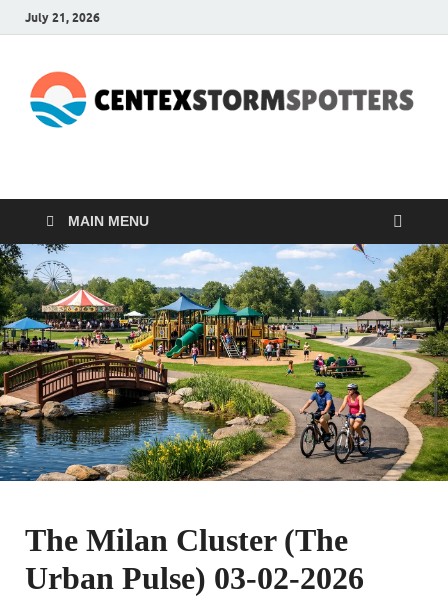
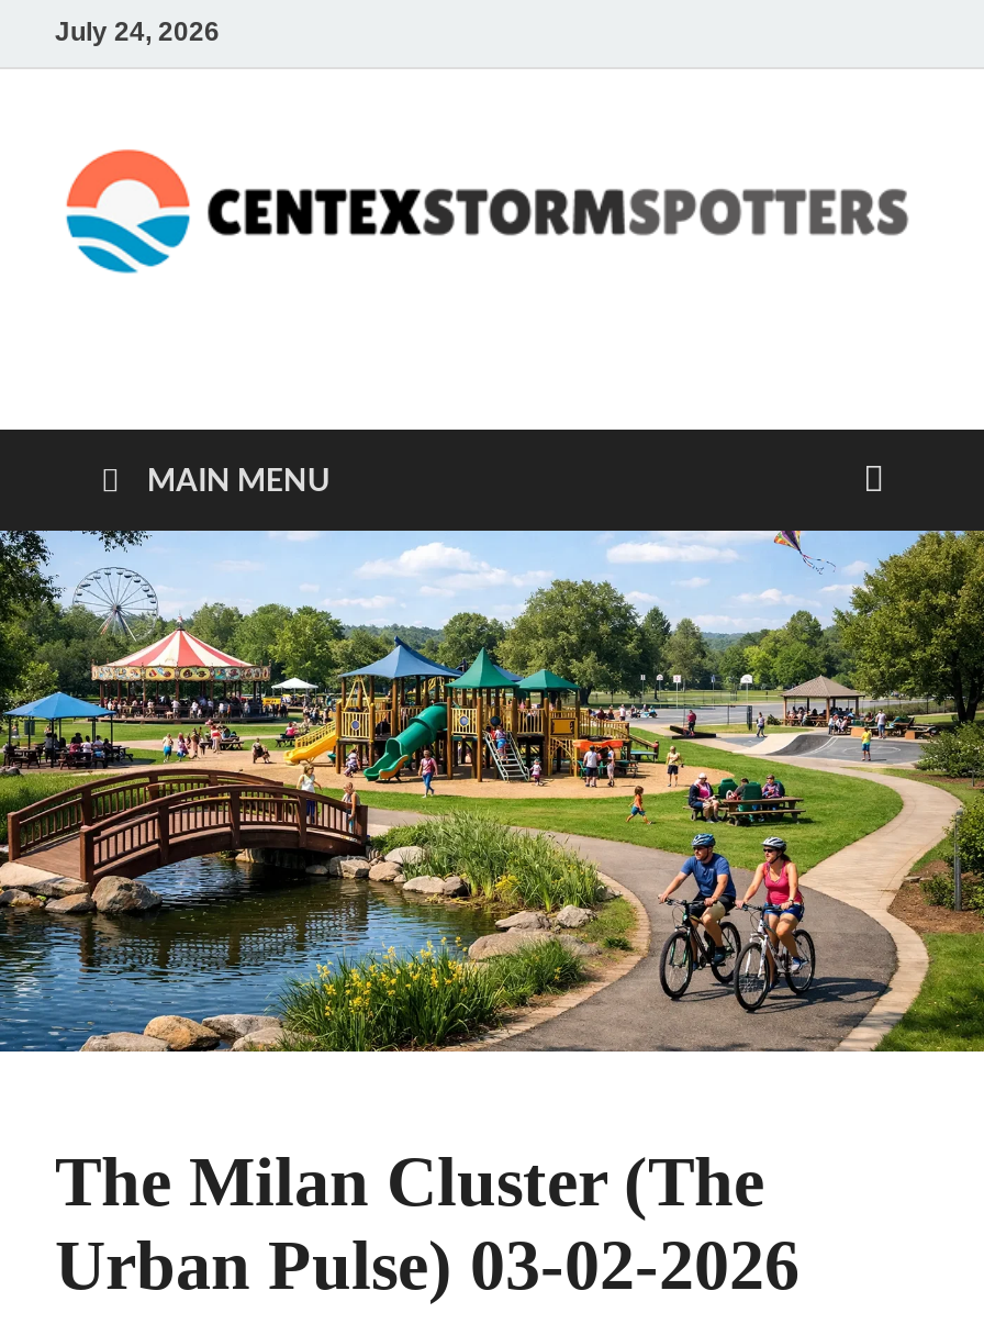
- July 21, 2026
+ July 24, 2026
